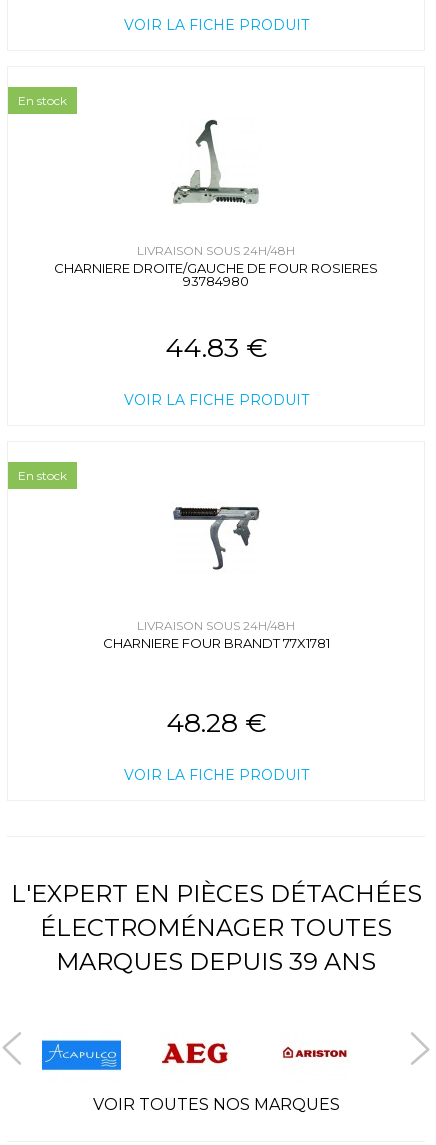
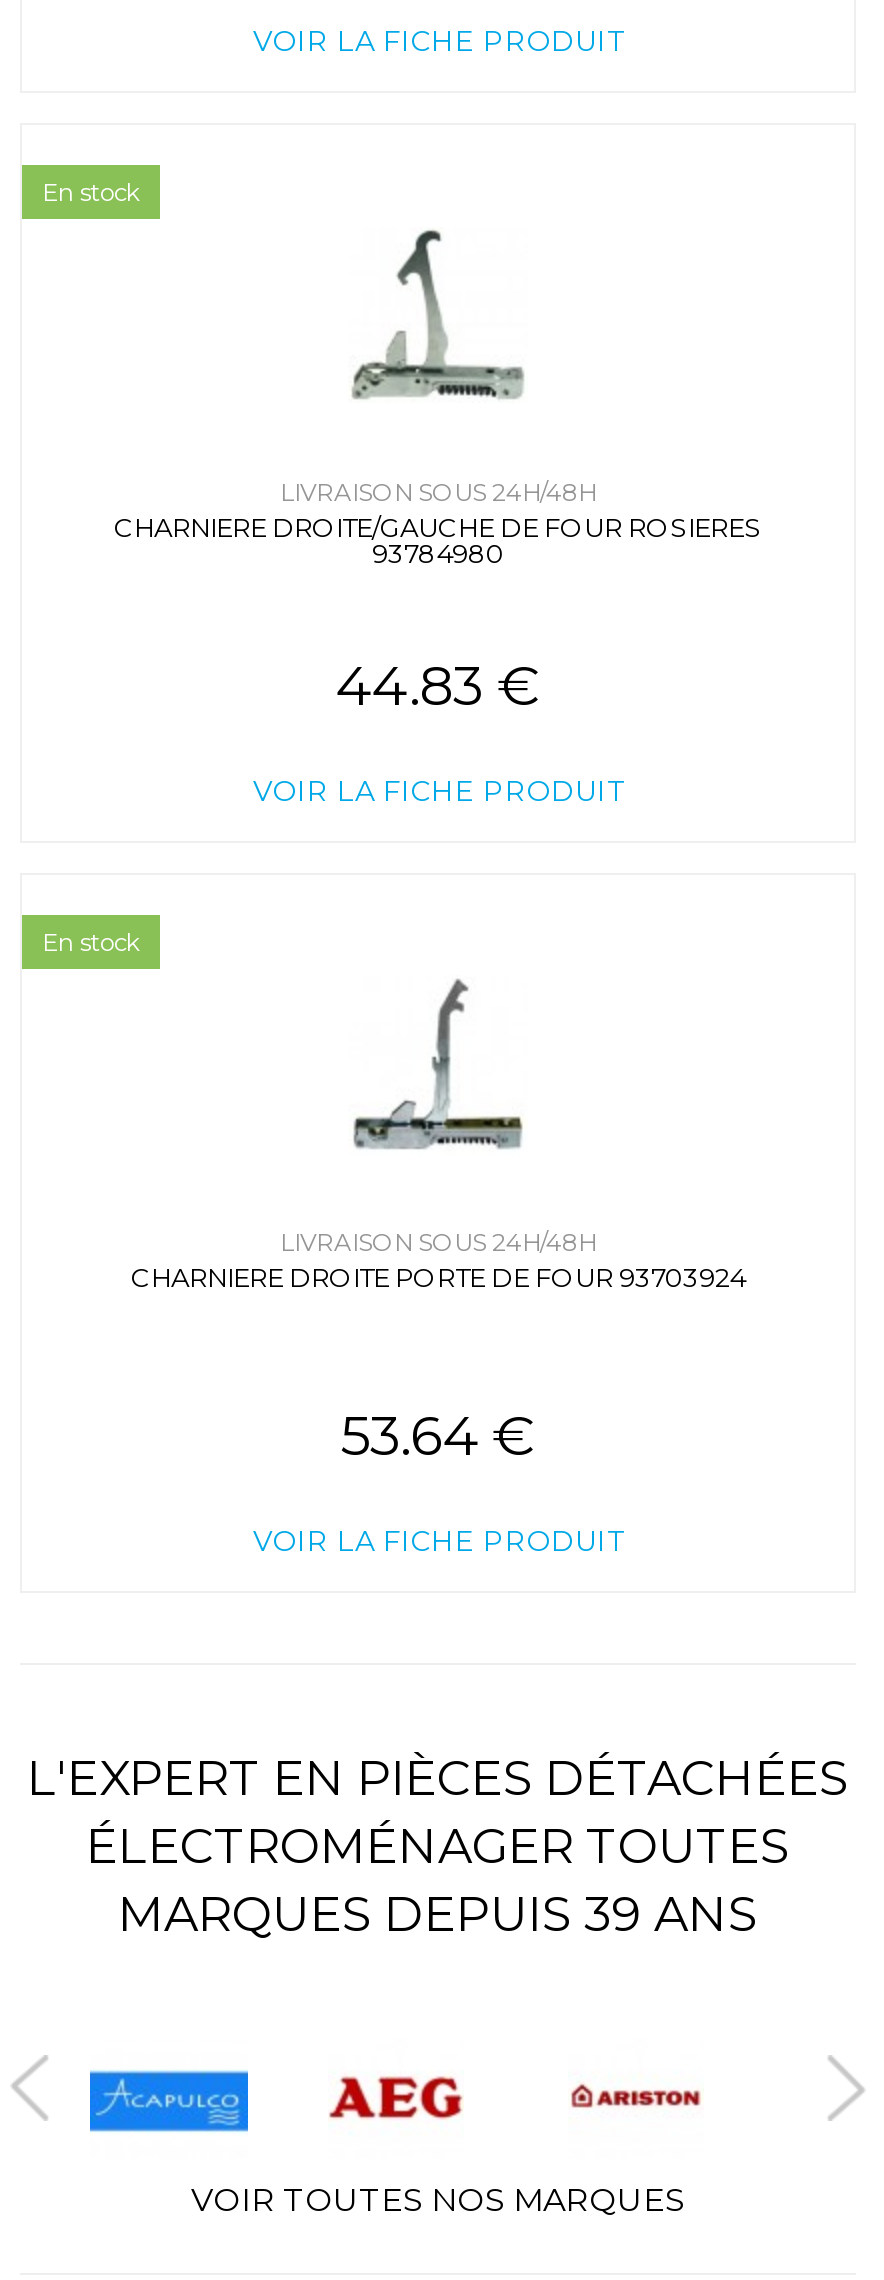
- [image]
+ [image]

- CHARNIERE FOUR BRANDT 77X1781
+ CHARNIERE DROITE PORTE DE FOUR 93703924

- 48.28 €
+ 53.64 €
